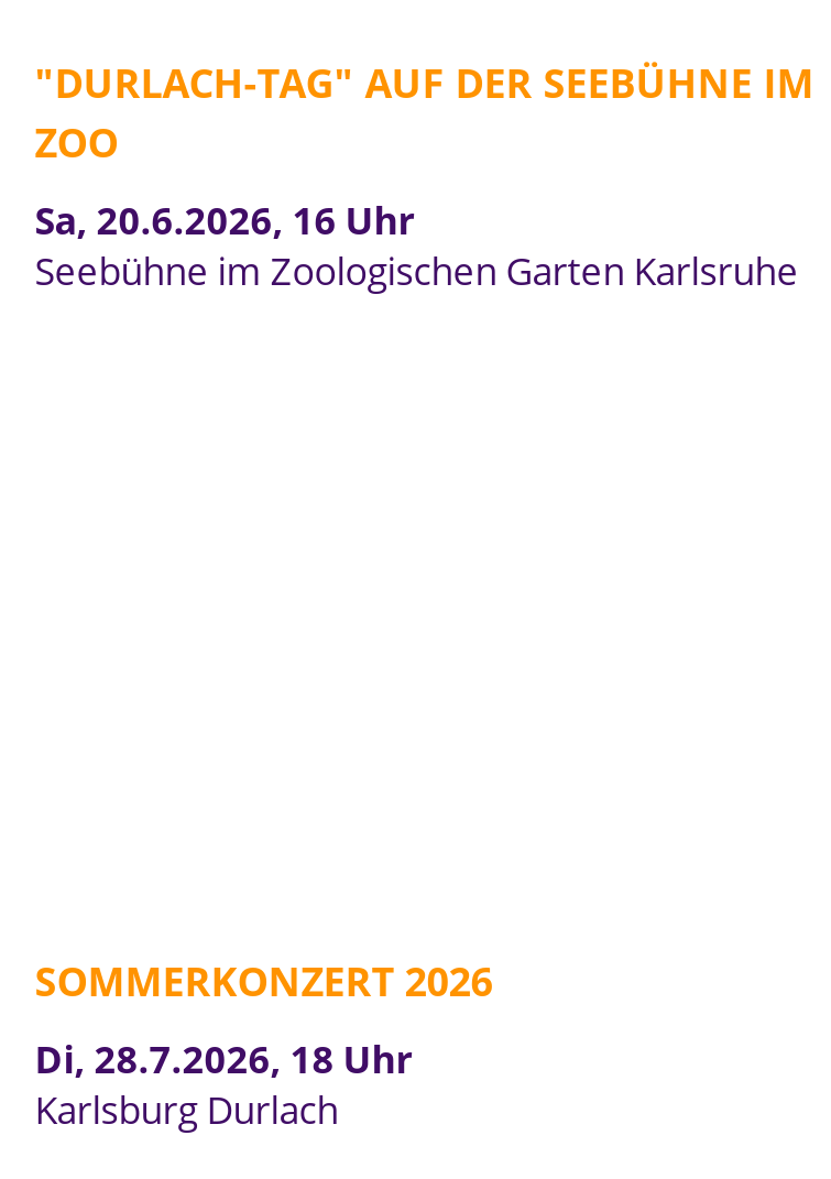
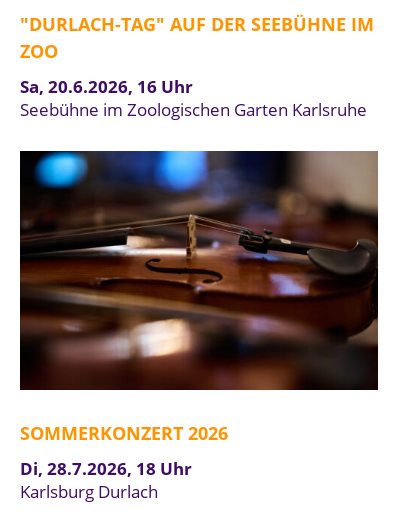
+ [image]
